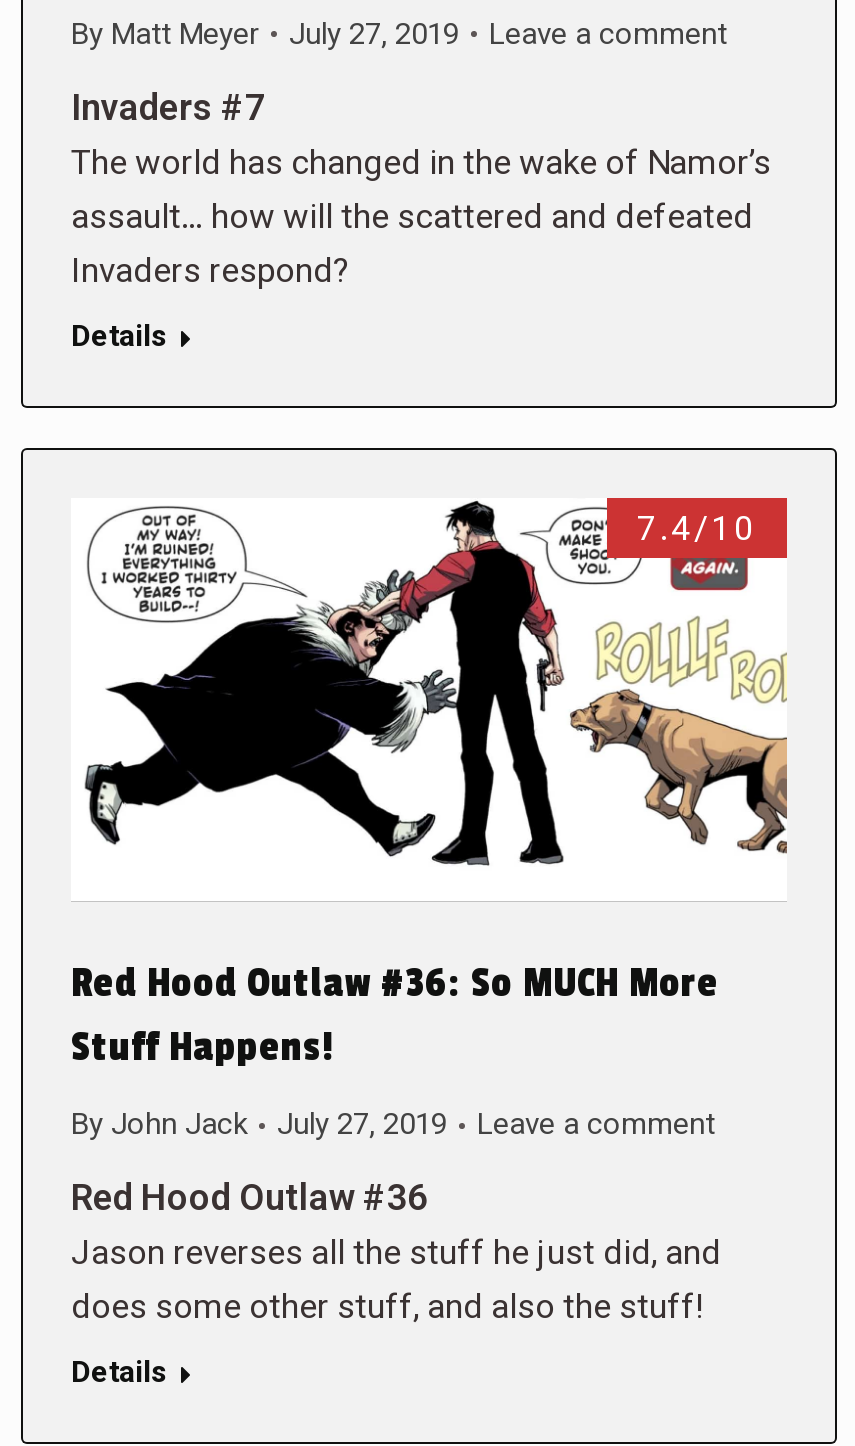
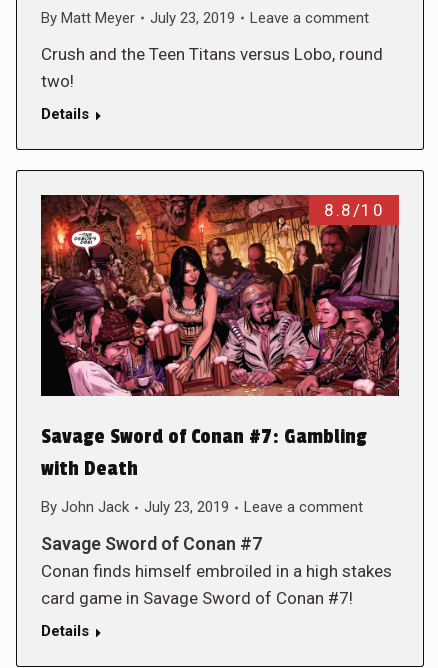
- By Matt Meyer July 27, 2019 Leave a comment
+ By Matt Meyer July 23, 2019 Leave a comment

- Invaders #7
- The world has changed in the wake of Namor’s
- assault… how will the scattered and defeated
- Invaders respond?
+ Crush and the Teen Titans versus Lobo, round
+ two!

- [image]
- 7.4/10
+ [image]
+ 8.8/10

- Red Hood Outlaw #36: So MUCH More
- Stuff Happens!
+ Savage Sword of Conan #7: Gambling
+ with Death

- By John Jack July 27, 2019 Leave a comment
+ By John Jack July 23, 2019 Leave a comment

- Red Hood Outlaw #36
- Jason reverses all the stuff he just did, and
- does some other stuff, and also the stuff!
+ Savage Sword of Conan #7
+ Conan finds himself embroiled in a high stakes
+ card game in Savage Sword of Conan #7!
